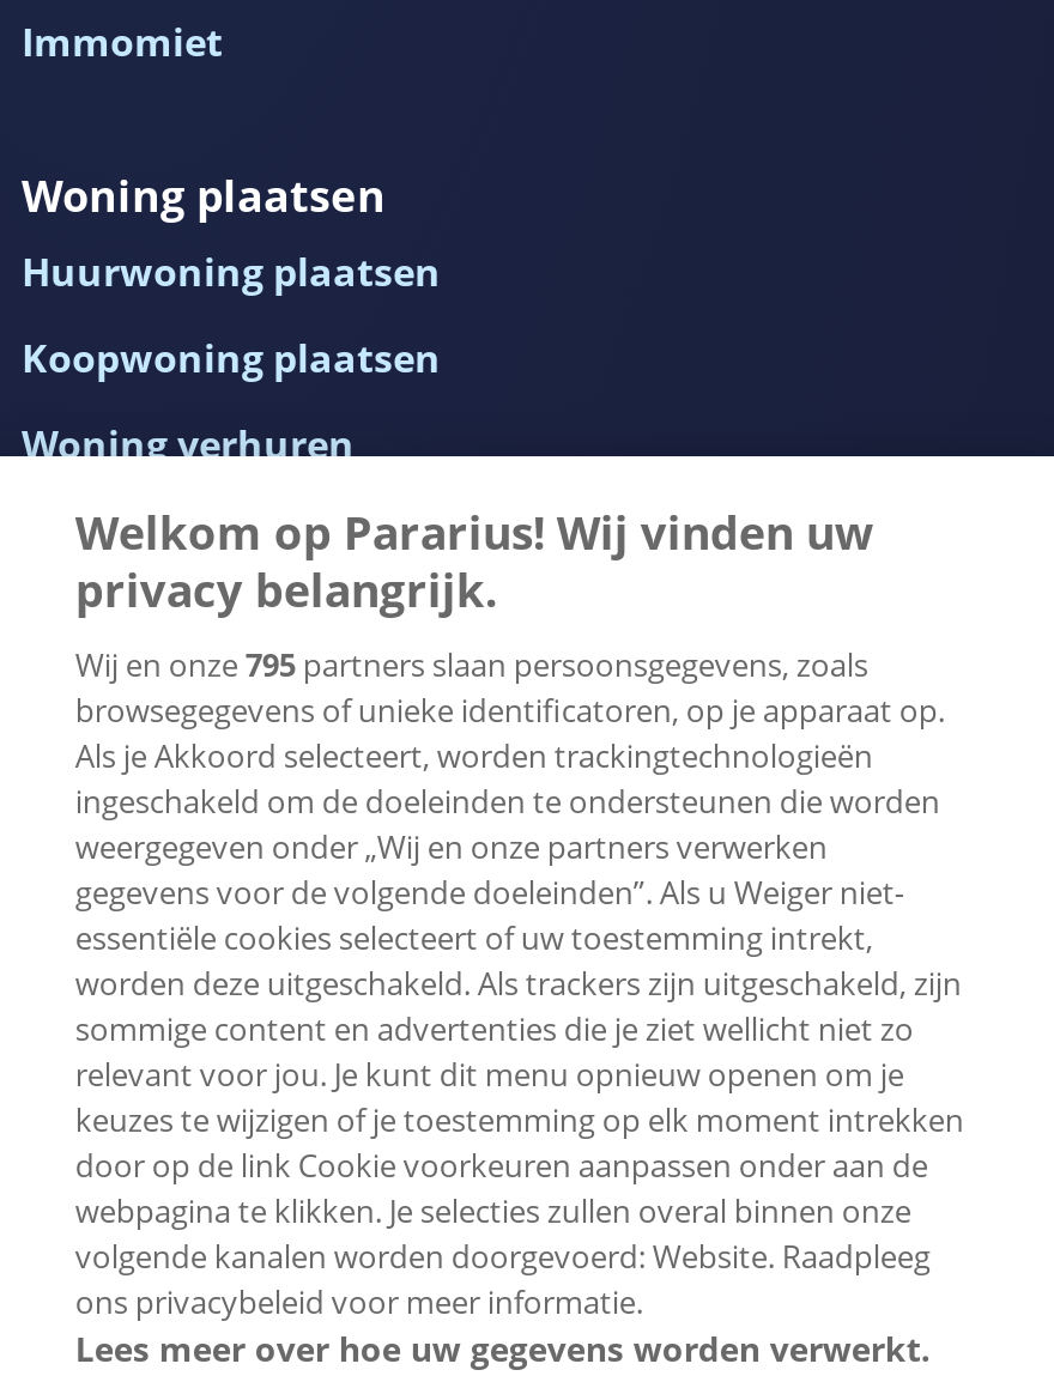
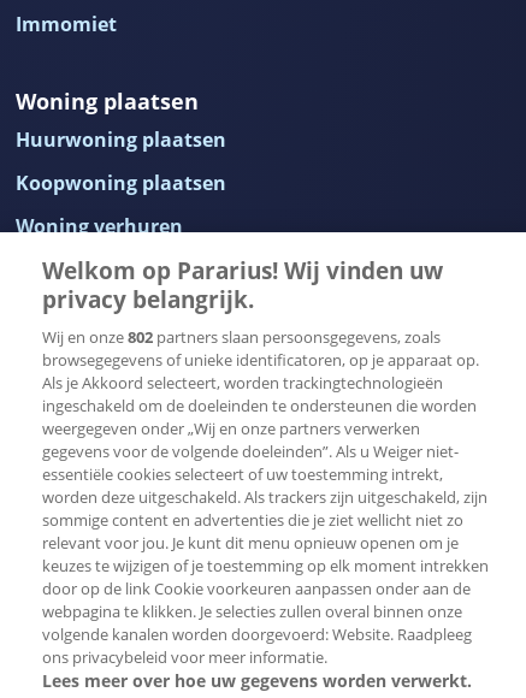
- Wij en onze 795 partners slaan persoonsgegevens, zoals
+ Wij en onze 802 partners slaan persoonsgegevens, zoals
